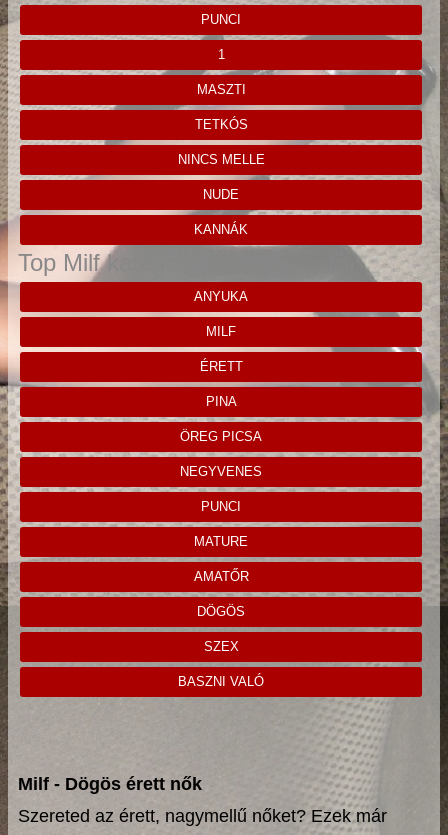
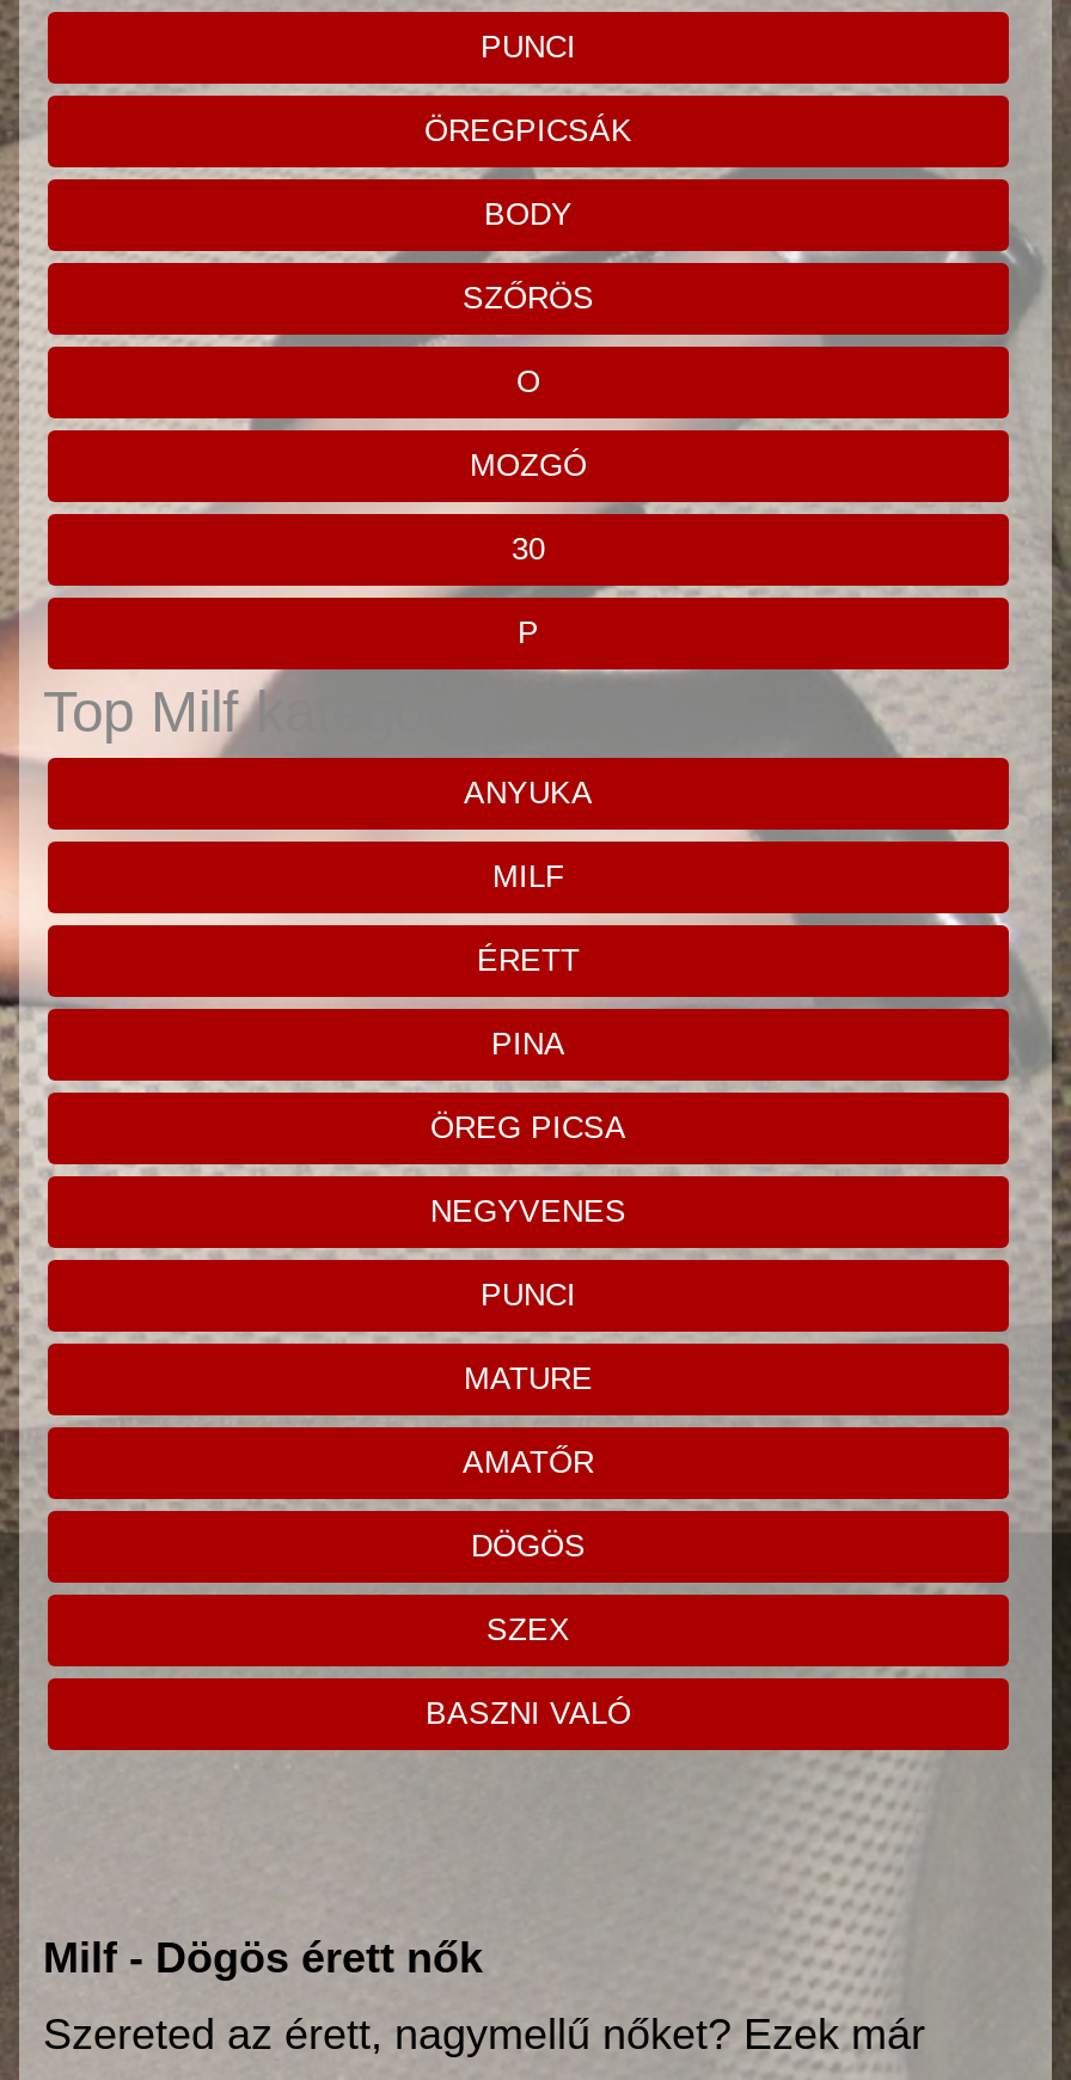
- 1
- MASZTI
- TETKÓS
- NINCS MELLE
- NUDE
- KANNÁK
+ ÖREGPICSÁK
+ BODY
+ SZŐRÖS
+ O
+ MOZGÓ
+ 30
+ P
